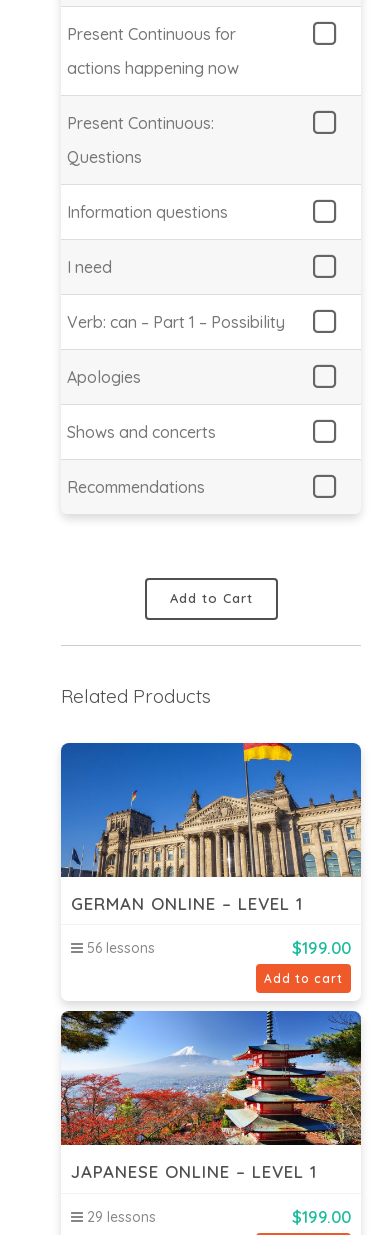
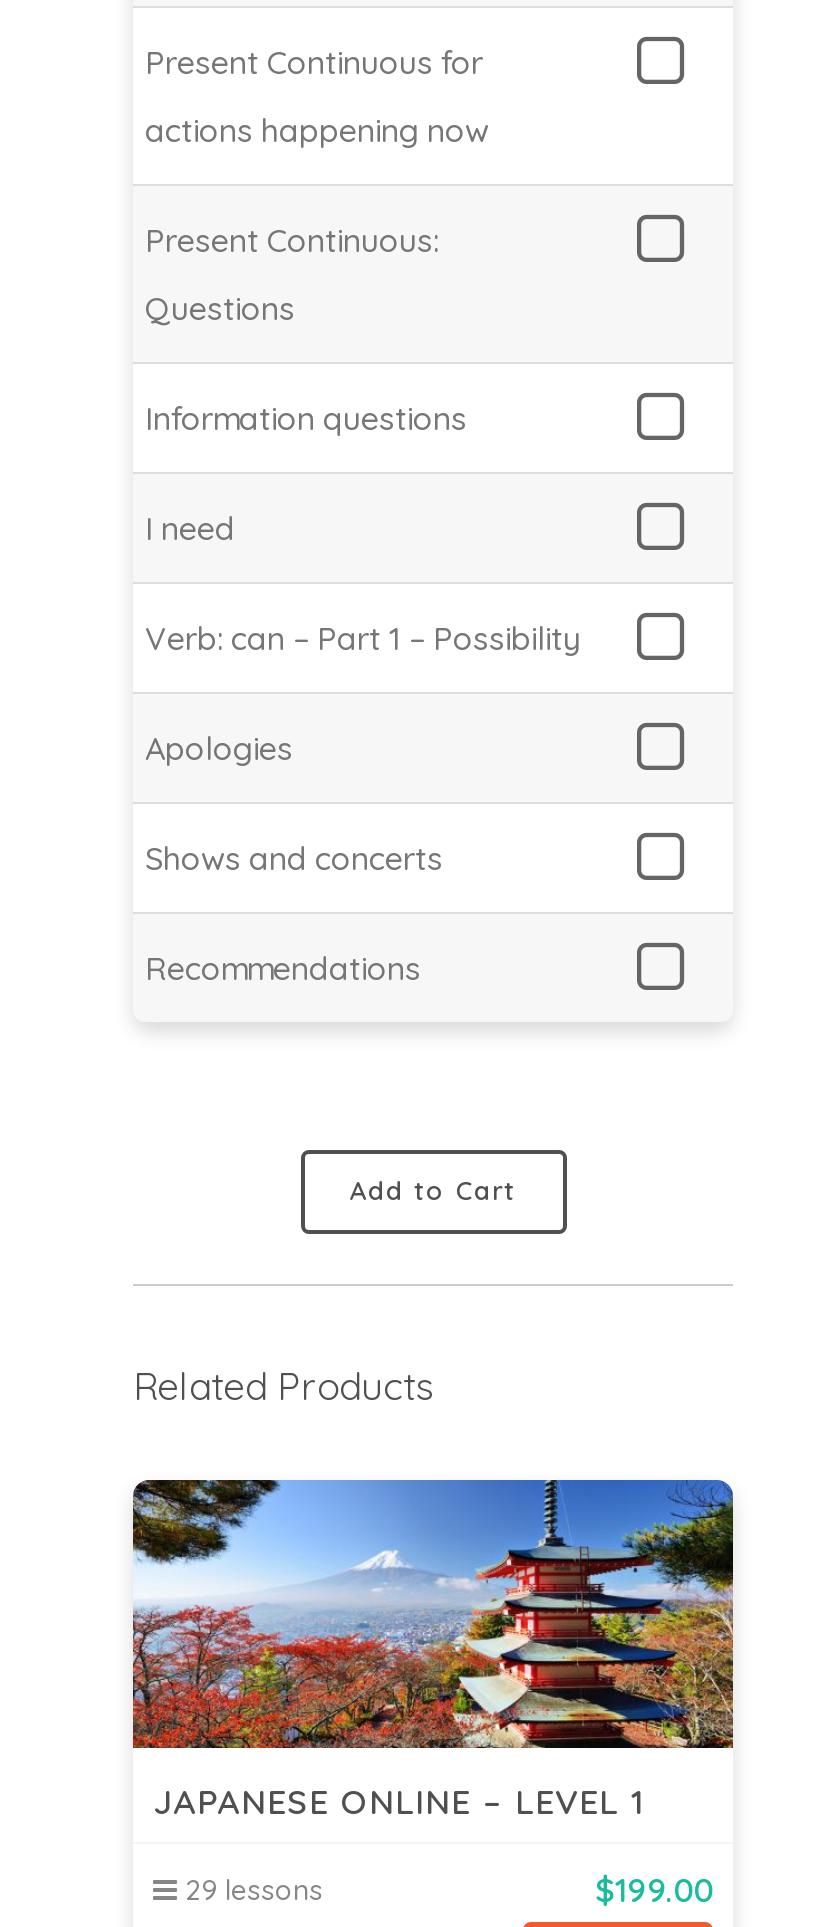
- [image]
- GERMAN ONLINE – LEVEL 1
- 56 lessons
- $199.00
- Add to cart
